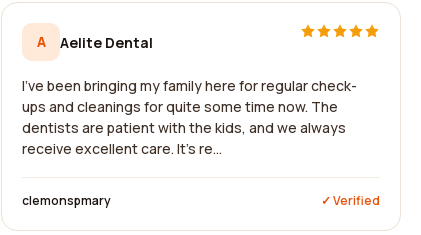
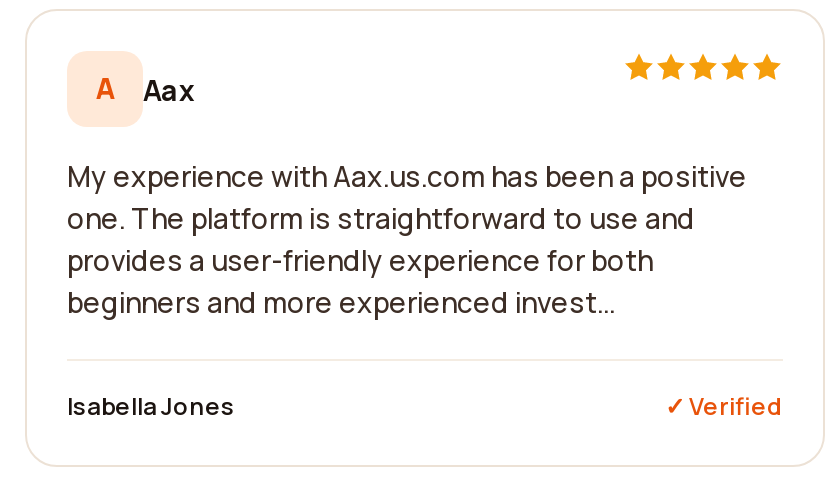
- Aelite Dental
+ Aax

- I've been bringing my family here for regular check-
- ups and cleanings for quite some time now. The
- dentists are patient with the kids, and we always
- receive excellent care. It's re...
+ My experience with Aax.us.com has been a positive
+ one. The platform is straightforward to use and
+ provides a user-friendly experience for both
+ beginners and more experienced invest...

- clemonspmary
+ Isabella Jones
